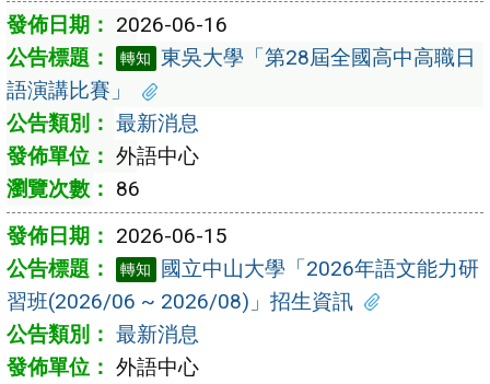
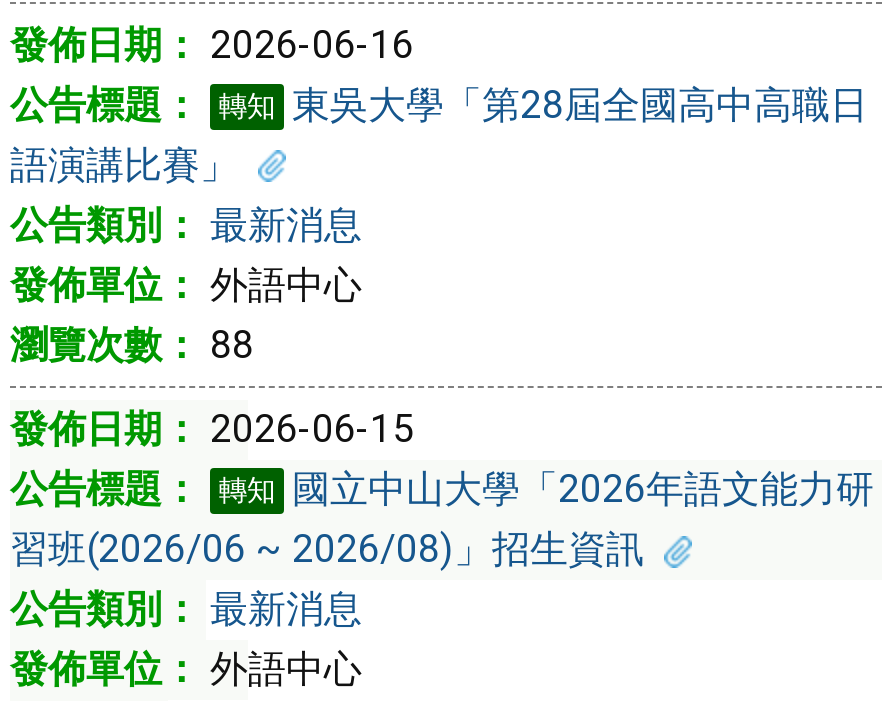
- 86
+ 88
